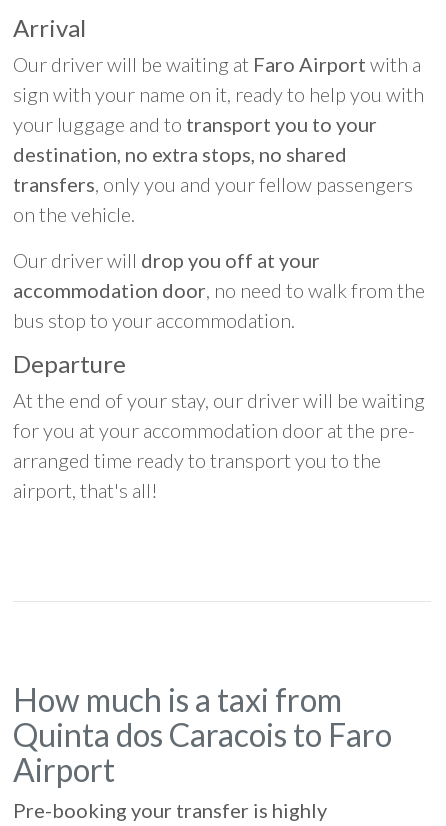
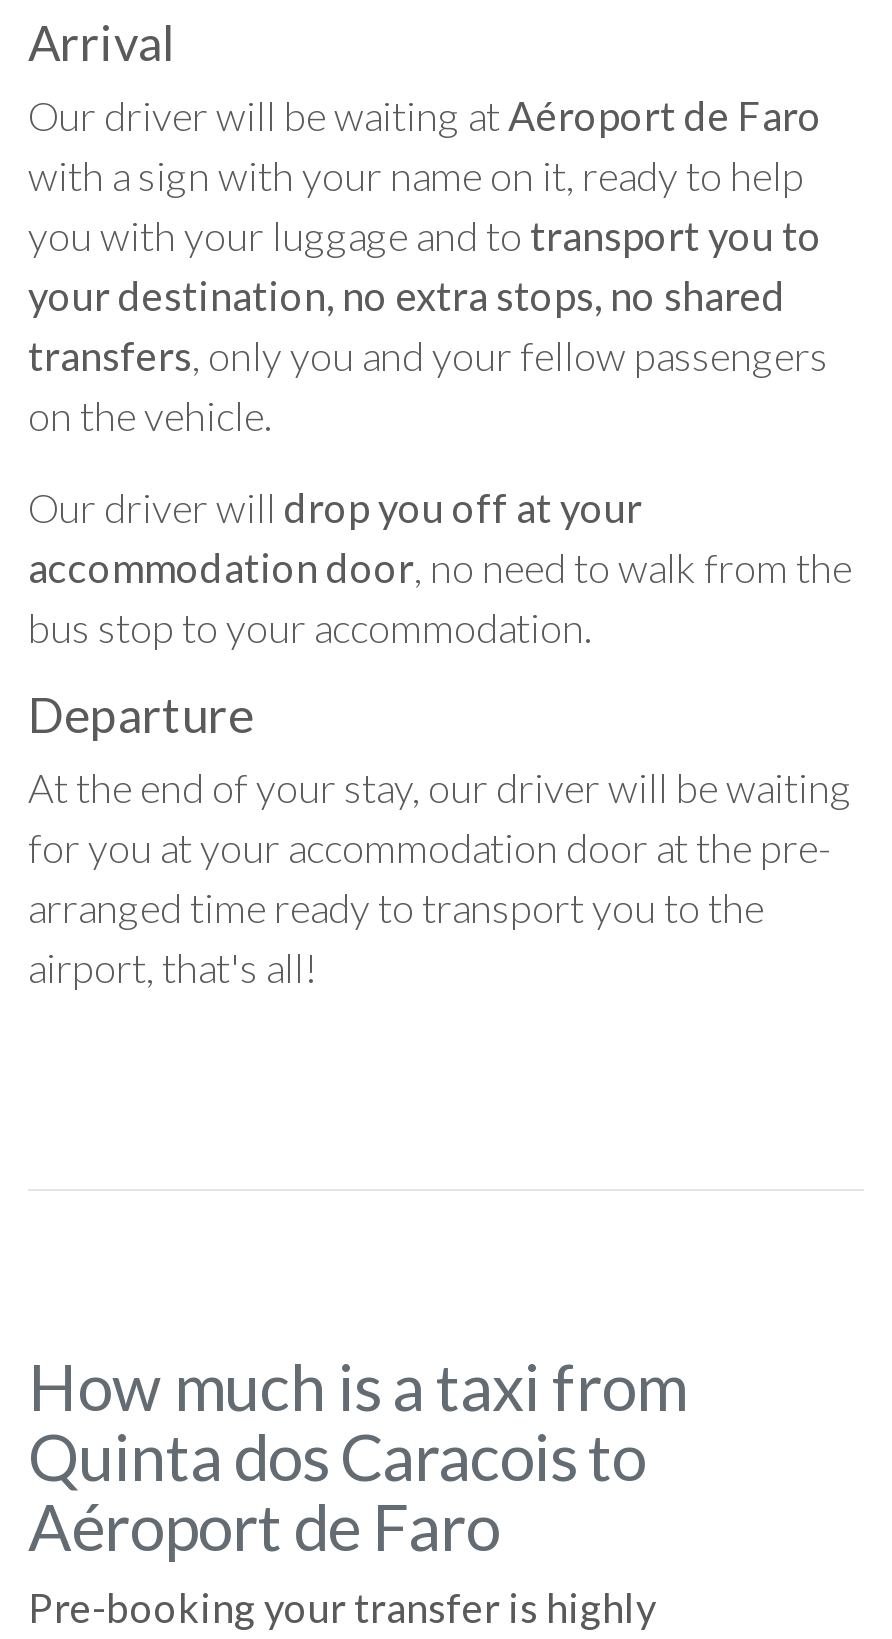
- Our driver will be waiting at Faro Airport with a
- sign with your name on it, ready to help you with
- your luggage and to transport you to your
- destination, no extra stops, no shared
+ Our driver will be waiting at Aéroport de Faro
+ with a sign with your name on it, ready to help
+ you with your luggage and to transport you to
+ your destination, no extra stops, no shared

- Quinta dos Caracois to Faro
- Airport
+ Quinta dos Caracois to
+ Aéroport de Faro
